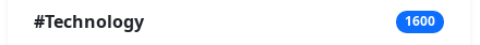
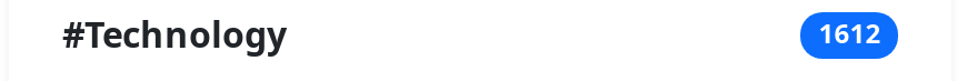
- 1600
+ 1612
